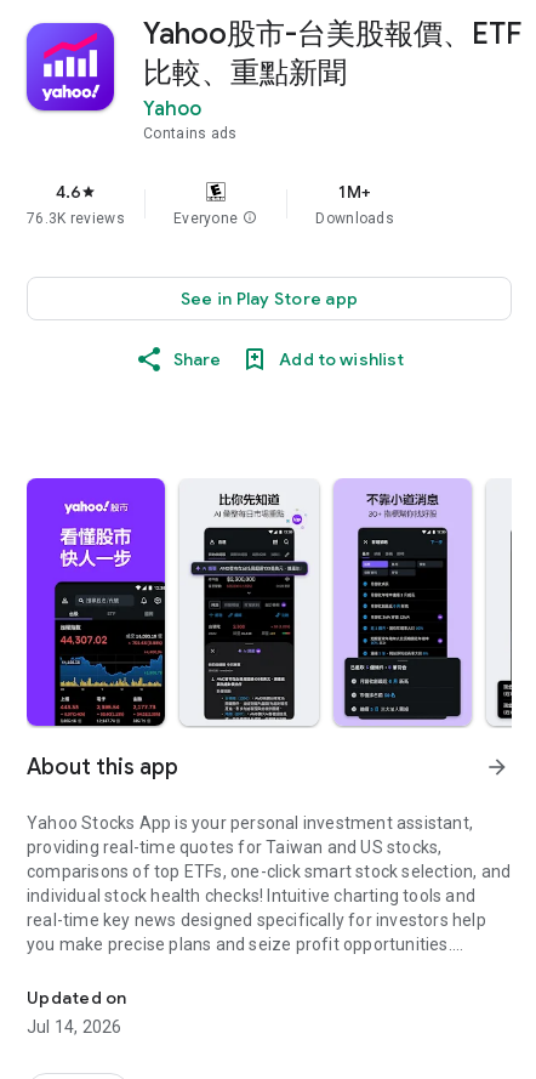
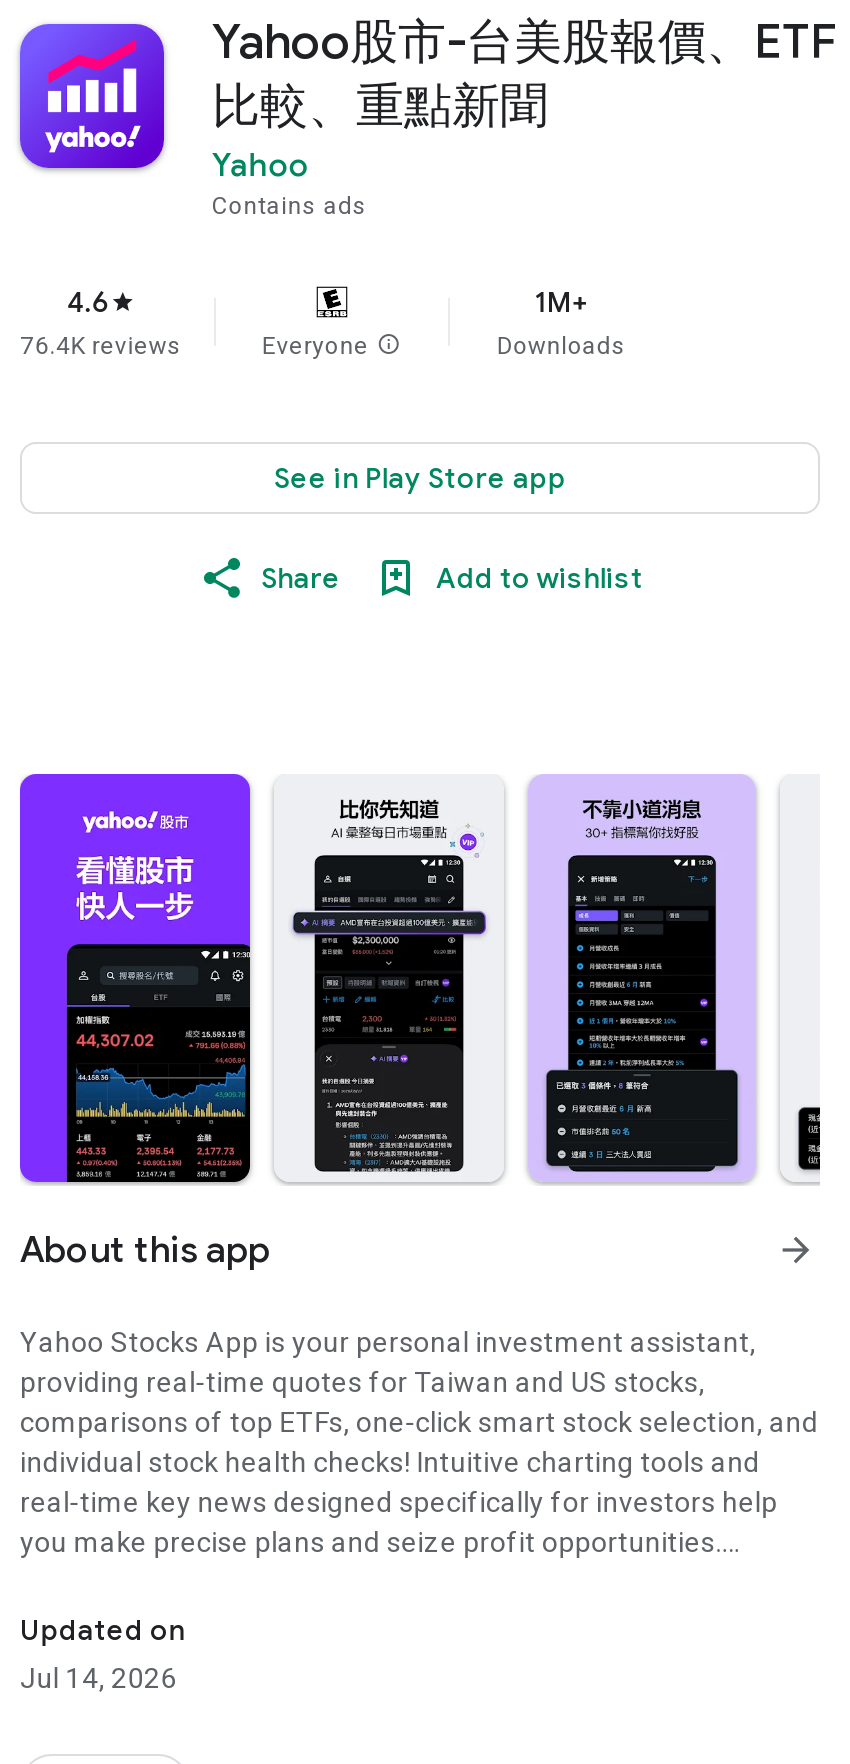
- 76.3K reviews
+ 76.4K reviews
